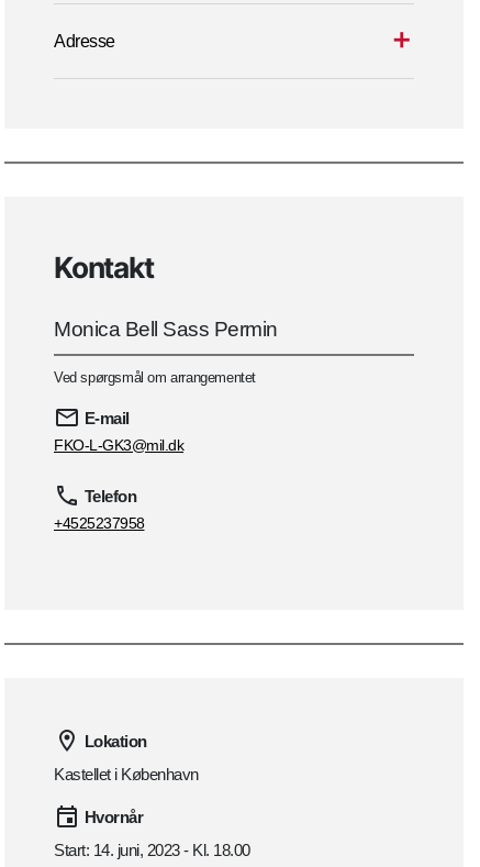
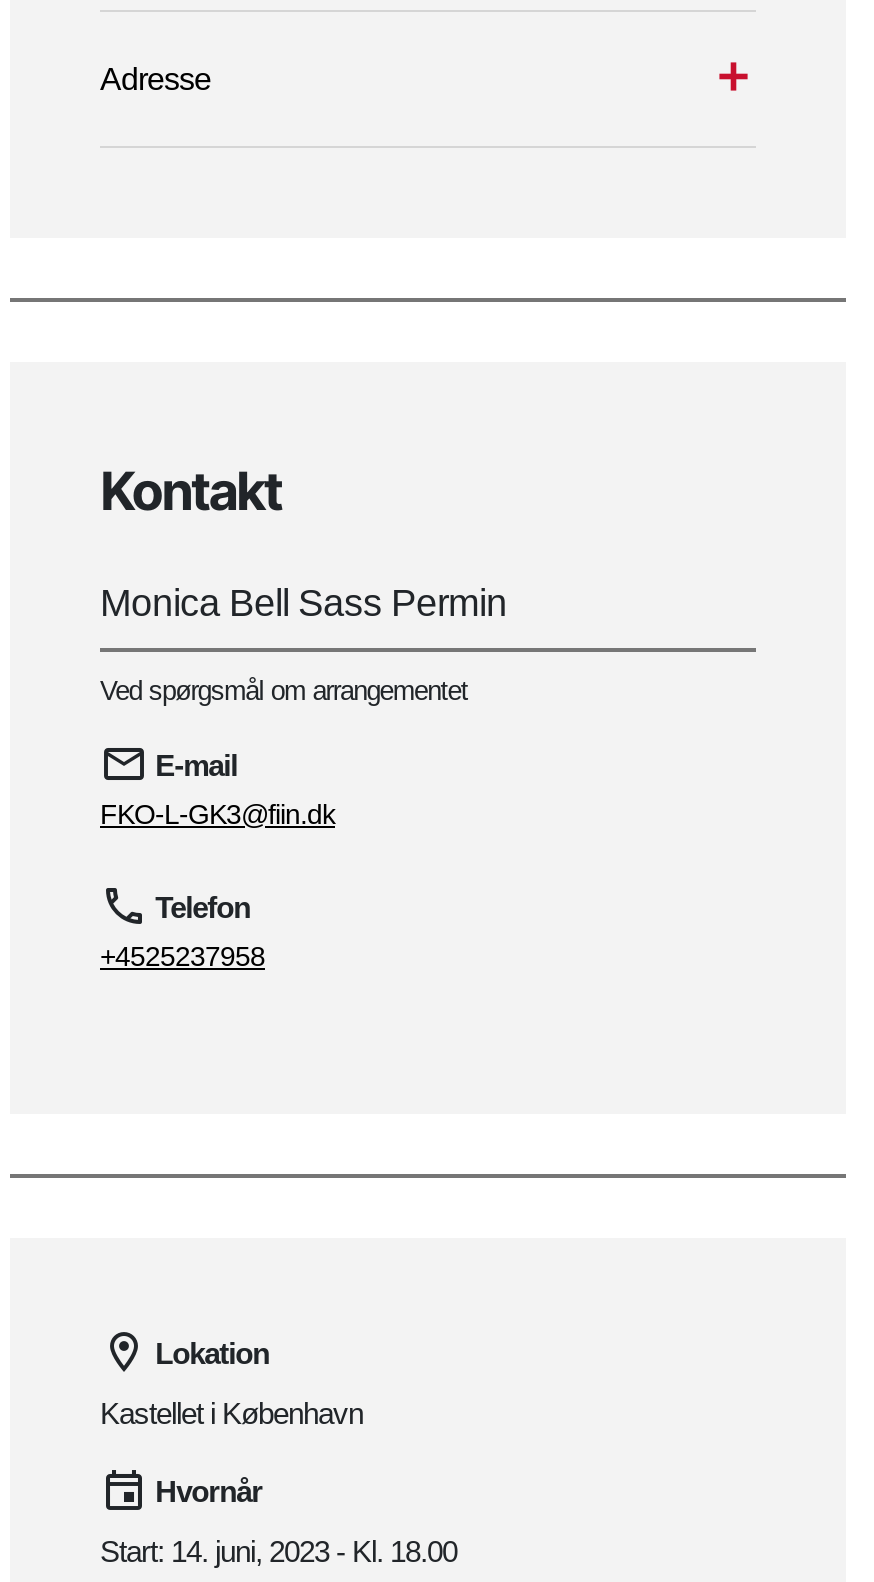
- FKO-L-GK3@mil.dk
+ FKO-L-GK3@fiin.dk
